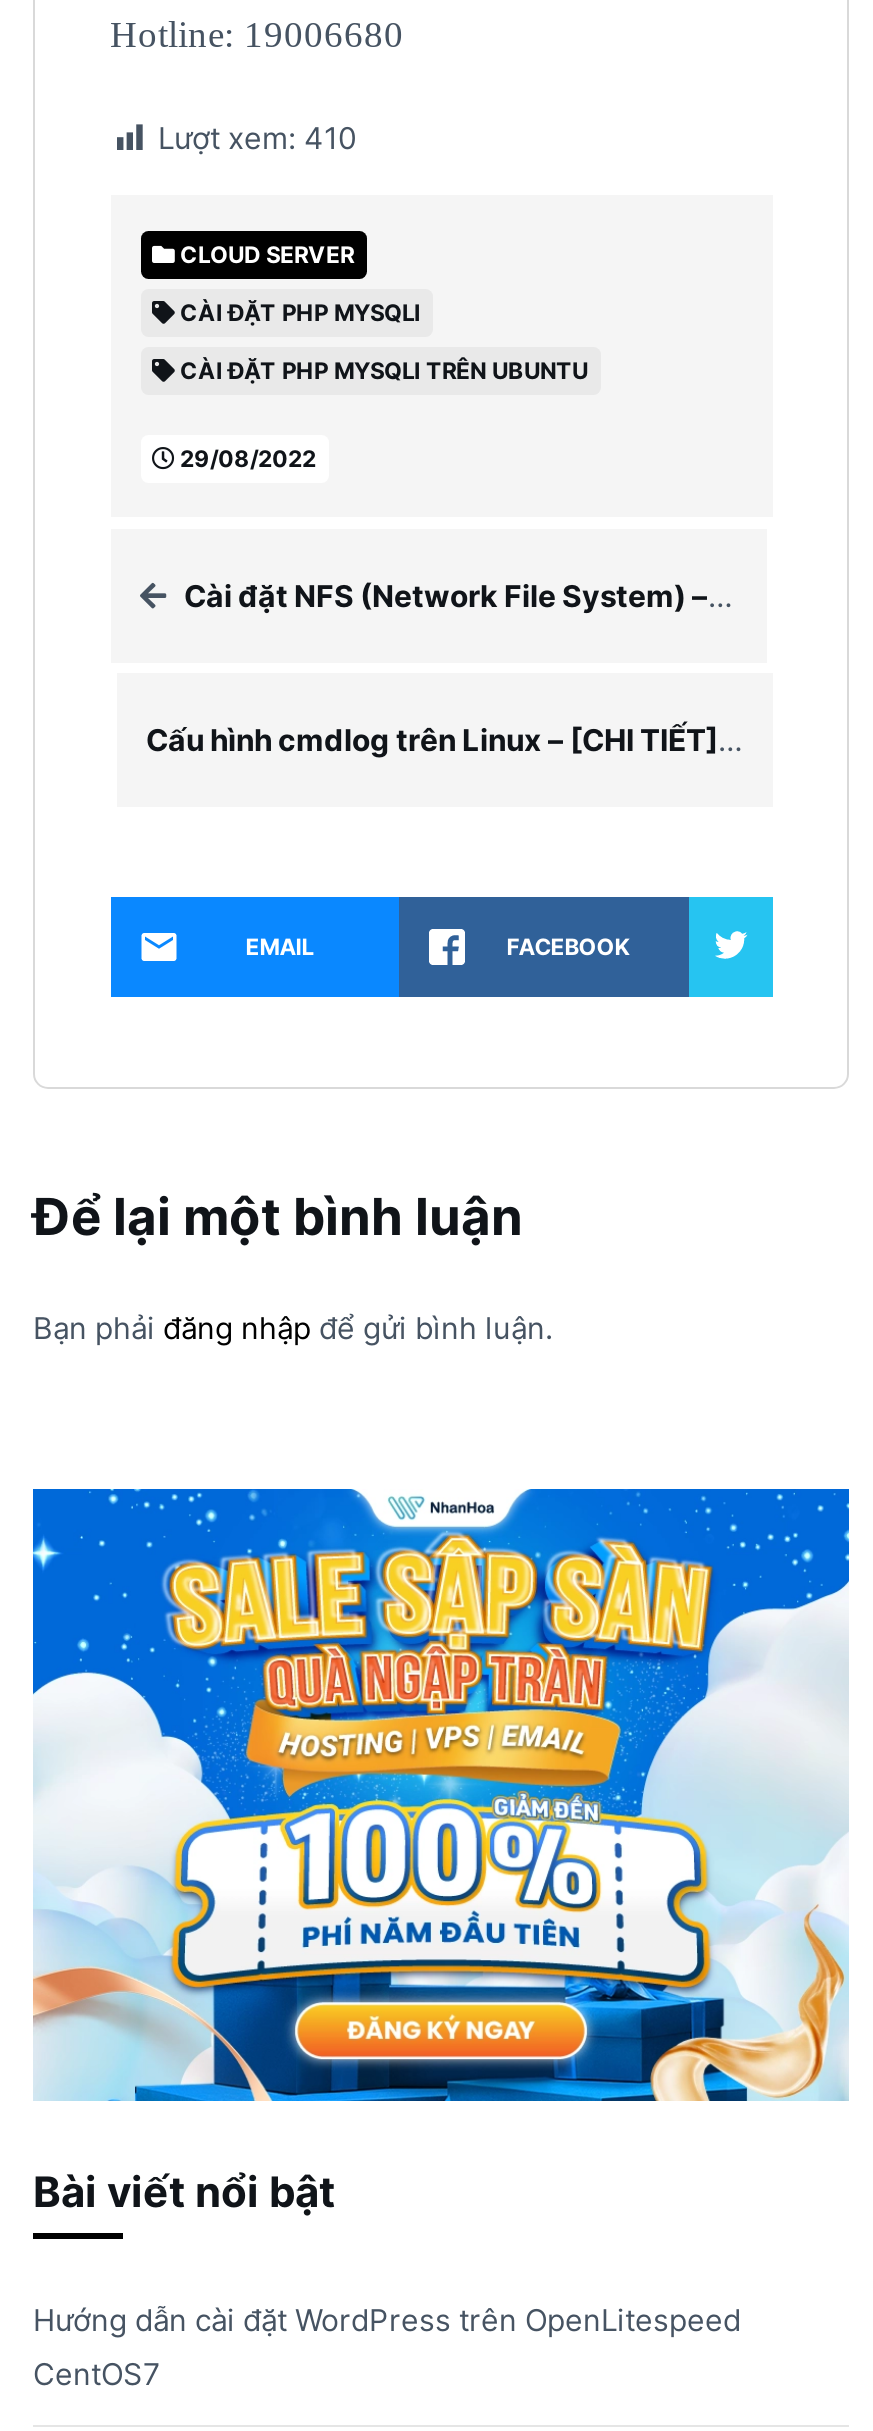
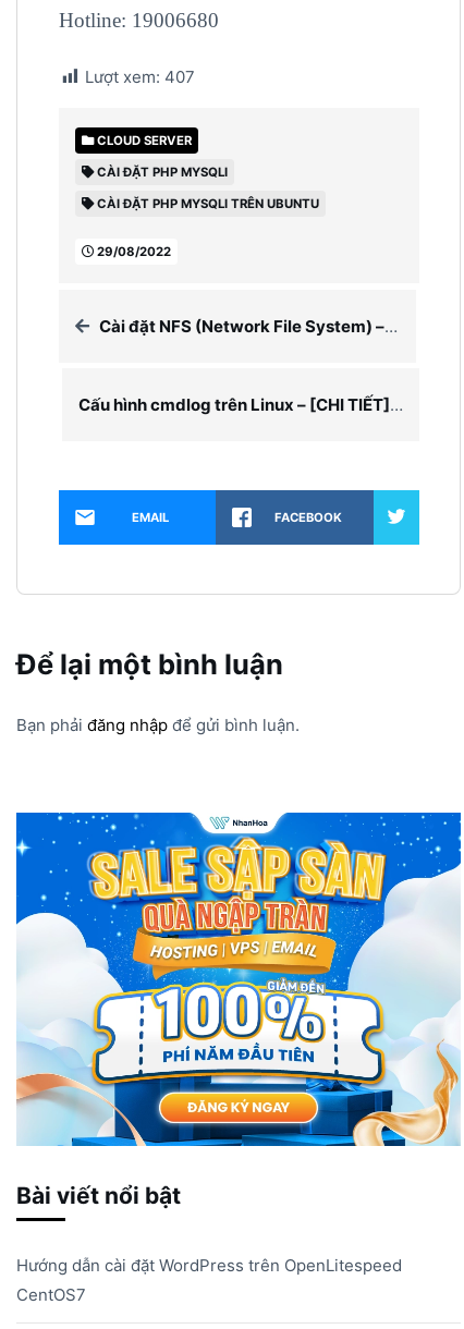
- Lượt xem: 410
+ Lượt xem: 407
